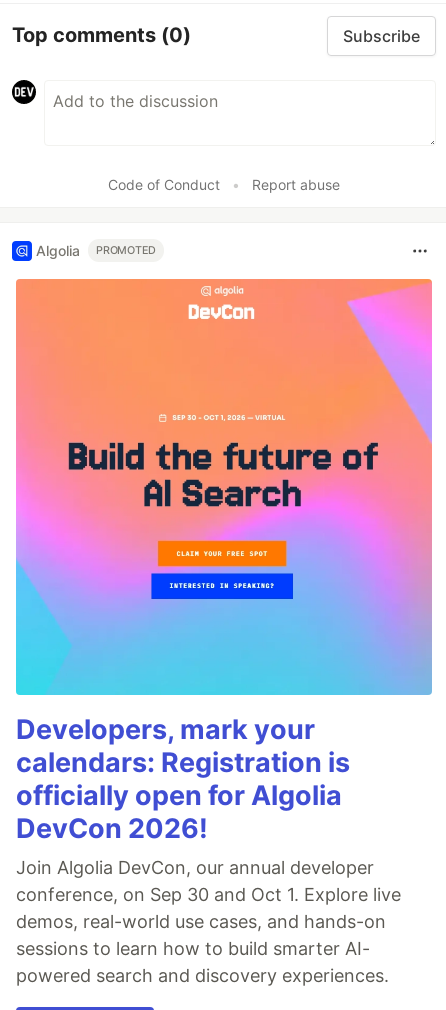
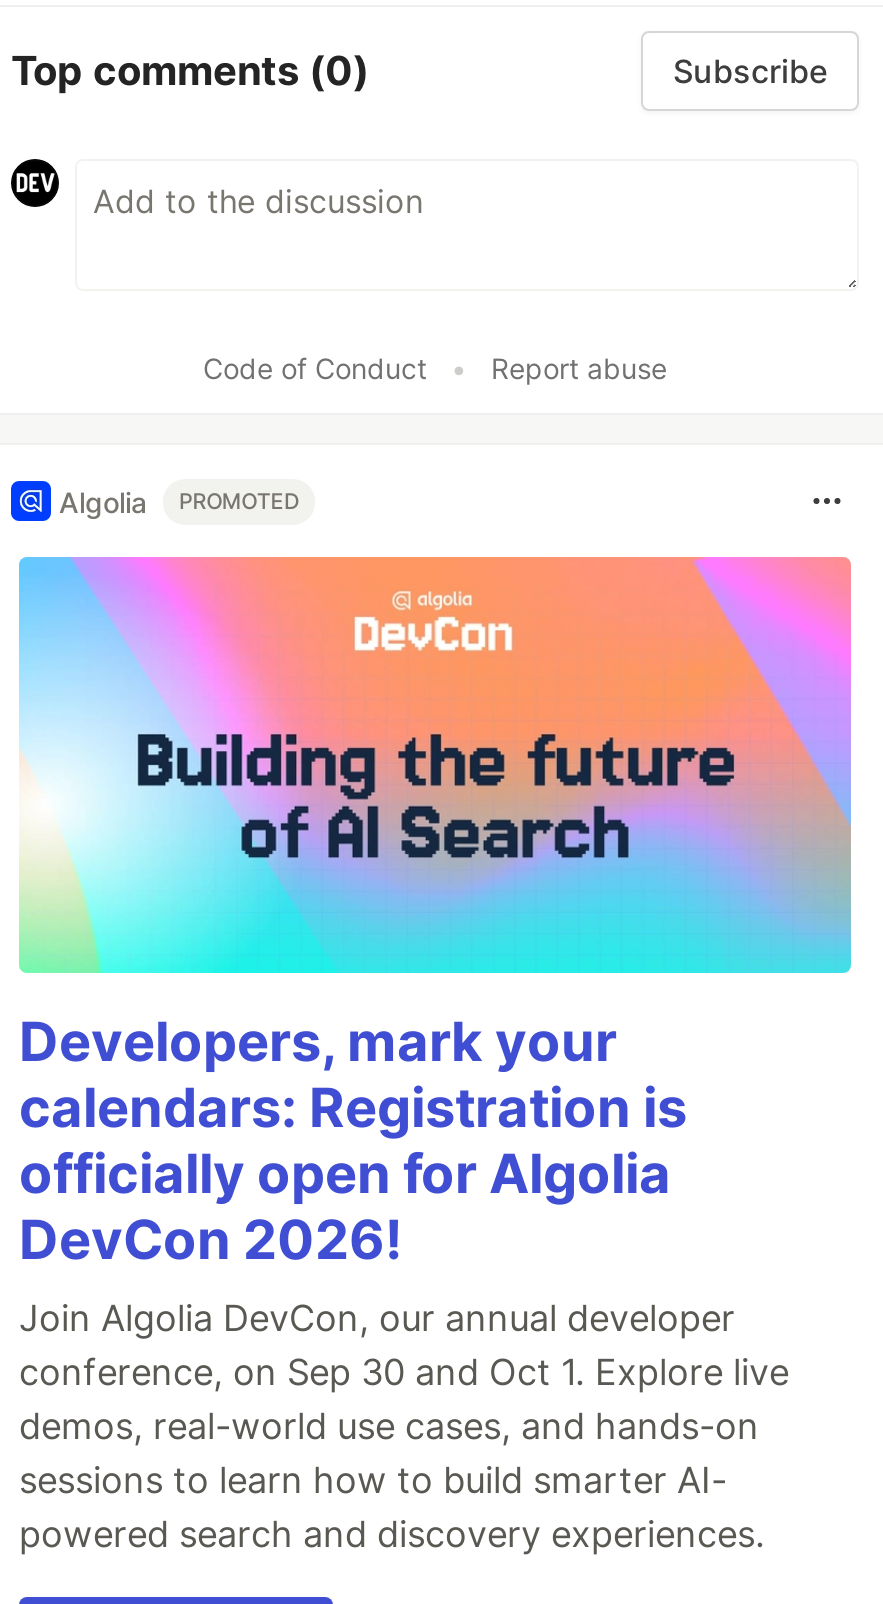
- [image]
+ [image]
